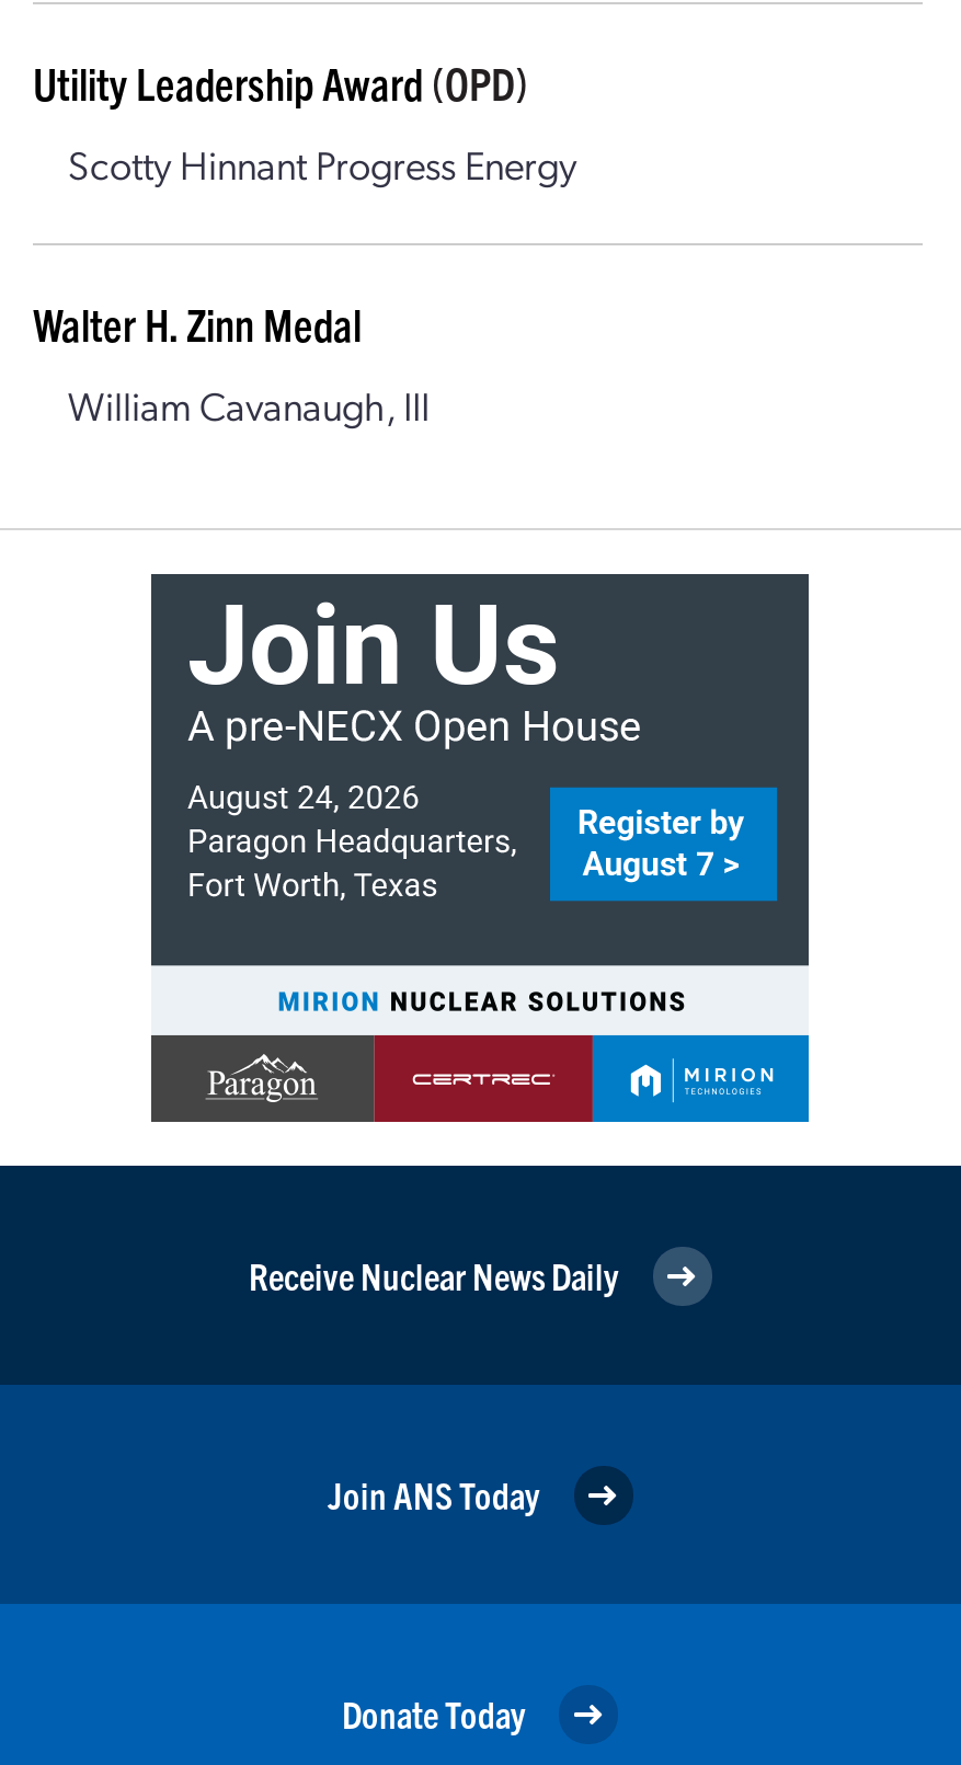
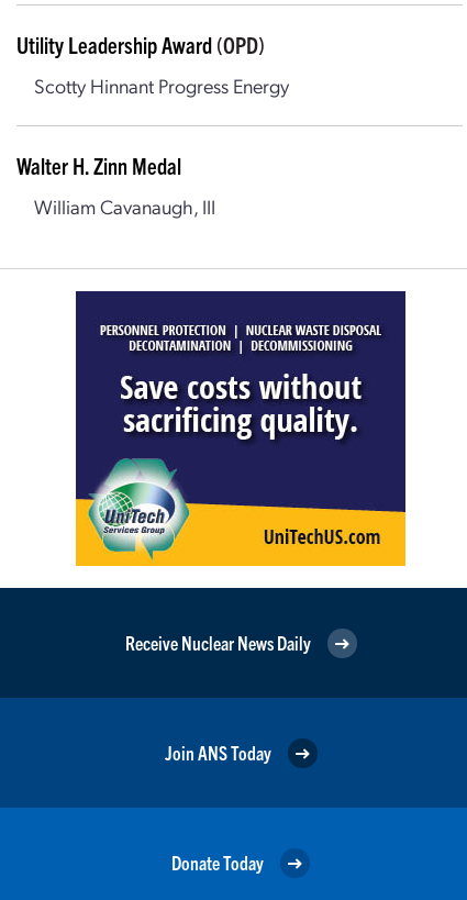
- [image]
+ [image]
